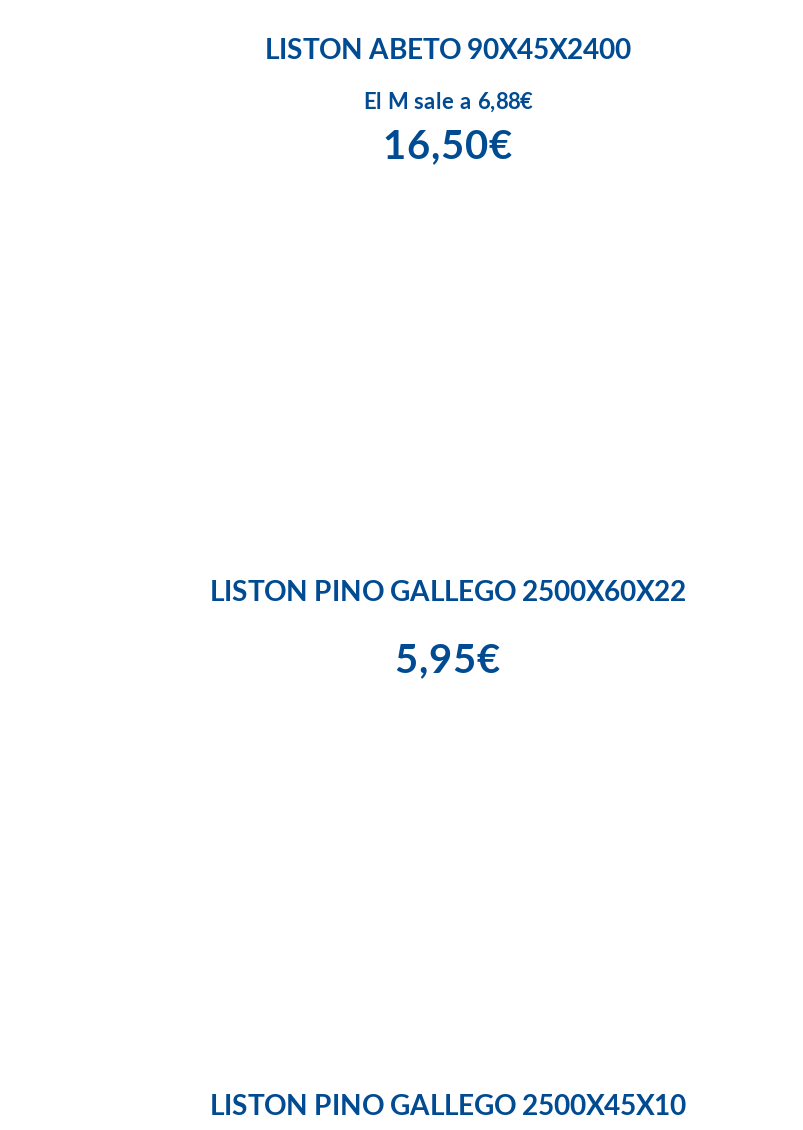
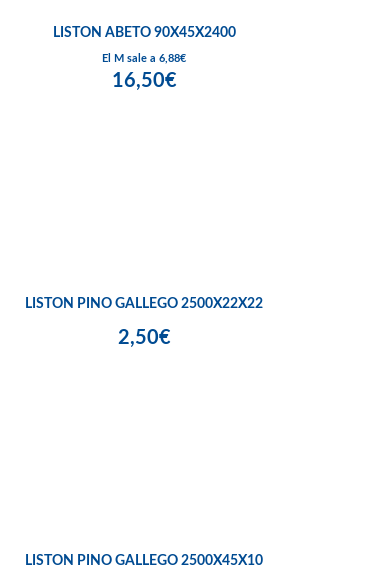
- LISTON PINO GALLEGO 2500X60X22
+ LISTON PINO GALLEGO 2500X22X22

- 5,95€
+ 2,50€
